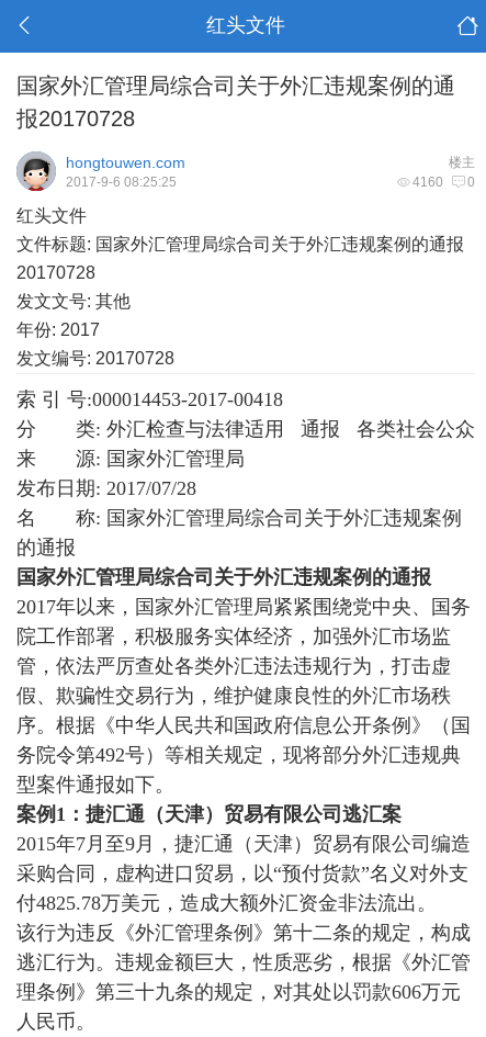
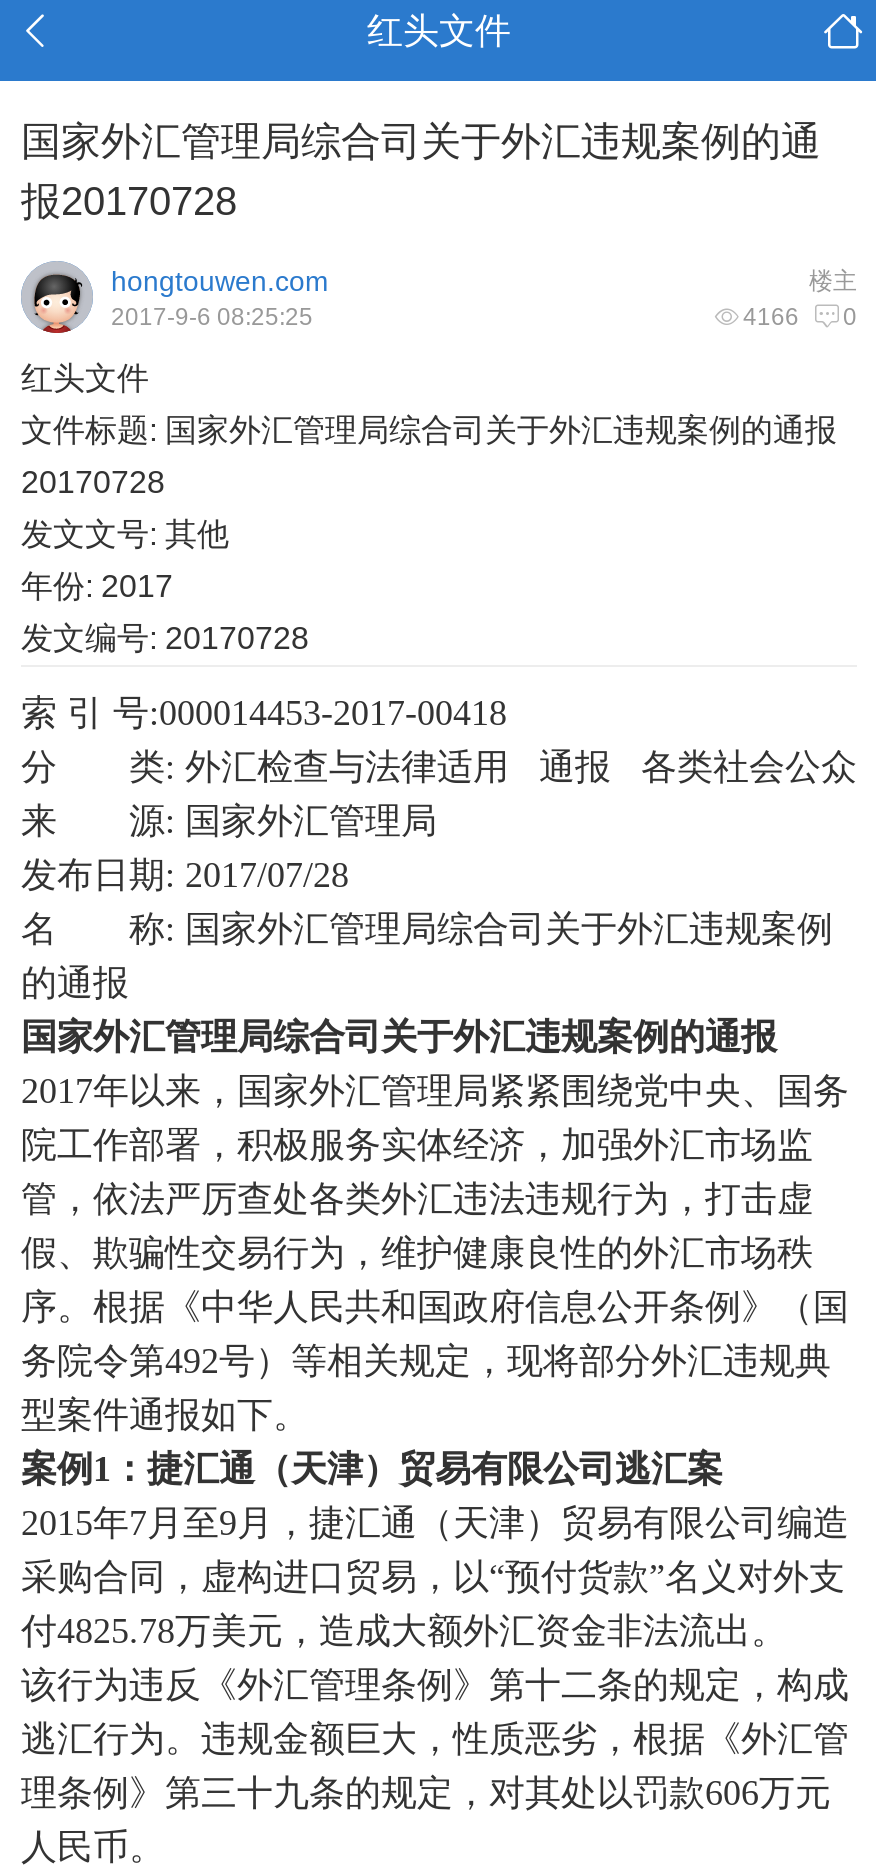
- 4160 0
+ 4166 0
